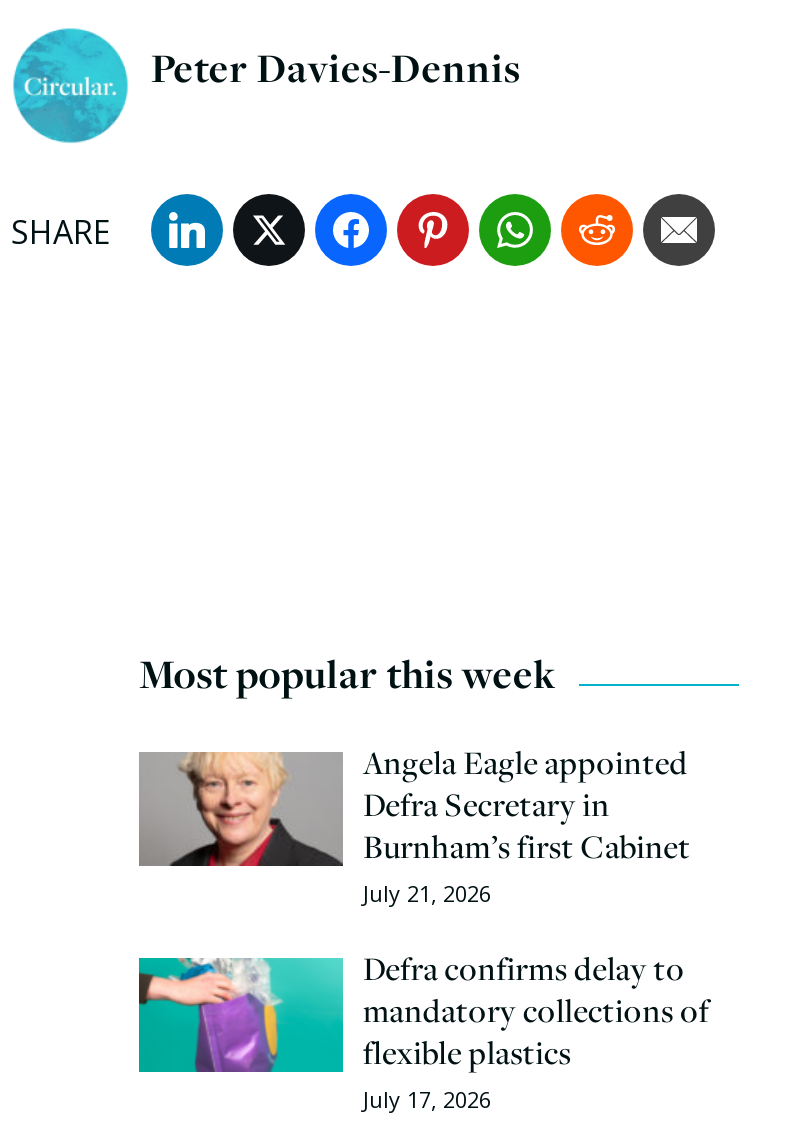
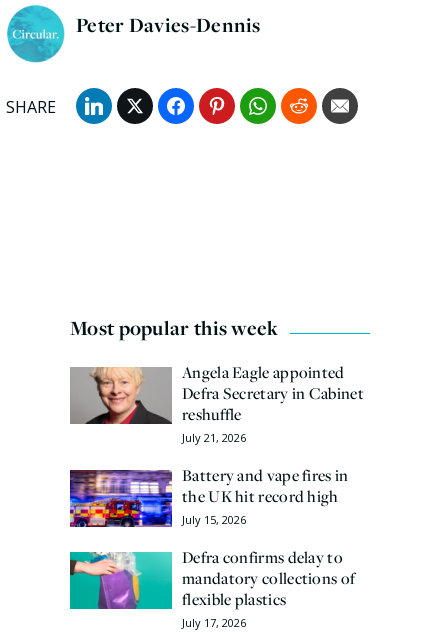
- Defra Secretary in
- Burnham’s first Cabinet
+ Defra Secretary in Cabinet
+ reshuffle

+ [image]
+ Battery and vape fires in
+ the UK hit record high
+ July 15, 2026
